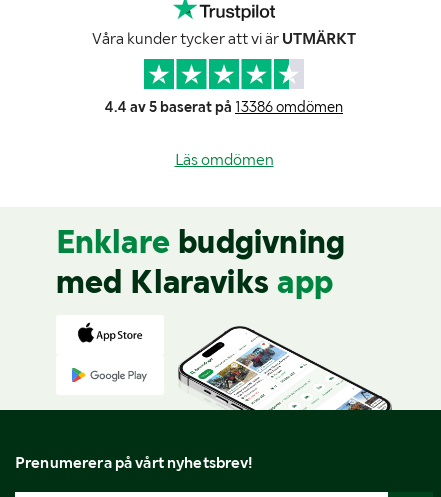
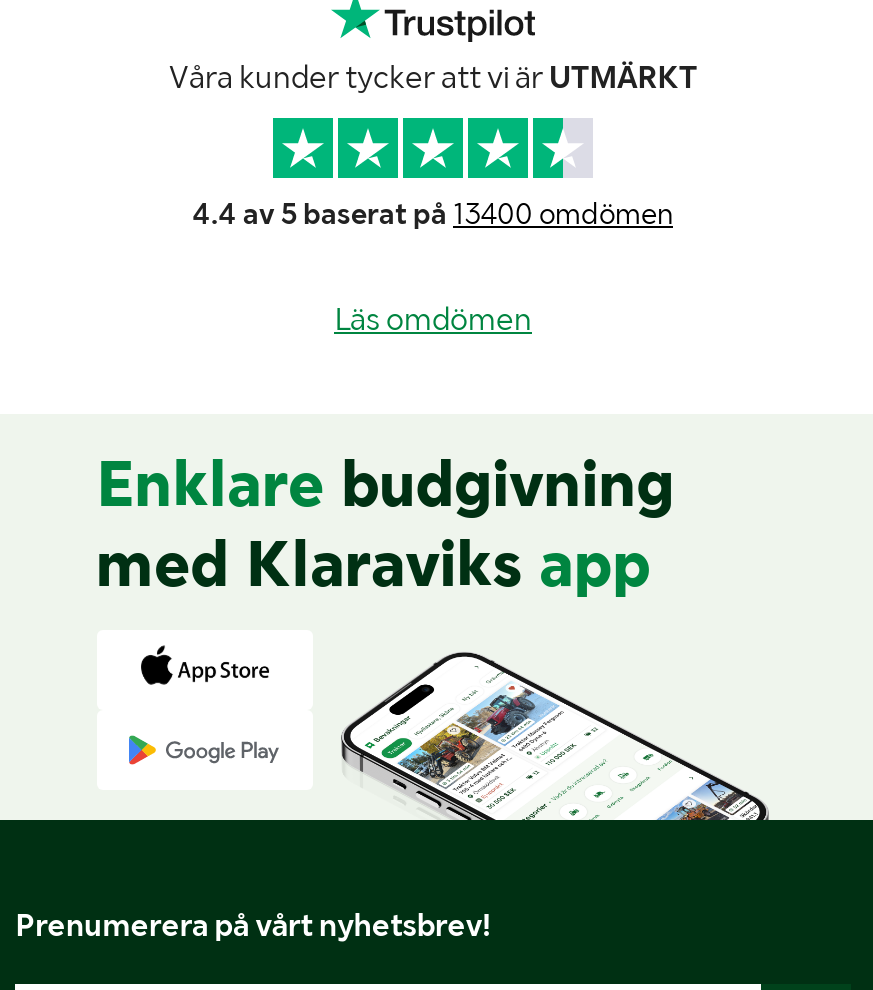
- 4.4 av 5 baserat på 13386 omdömen
+ 4.4 av 5 baserat på 13400 omdömen
